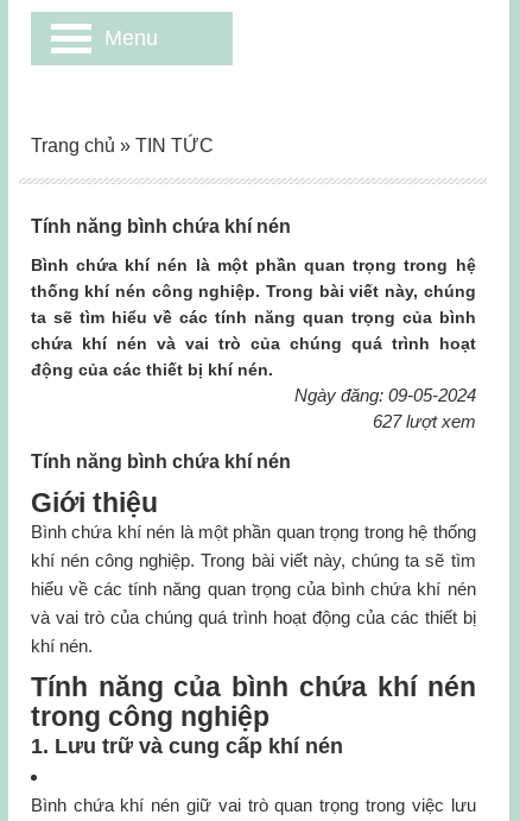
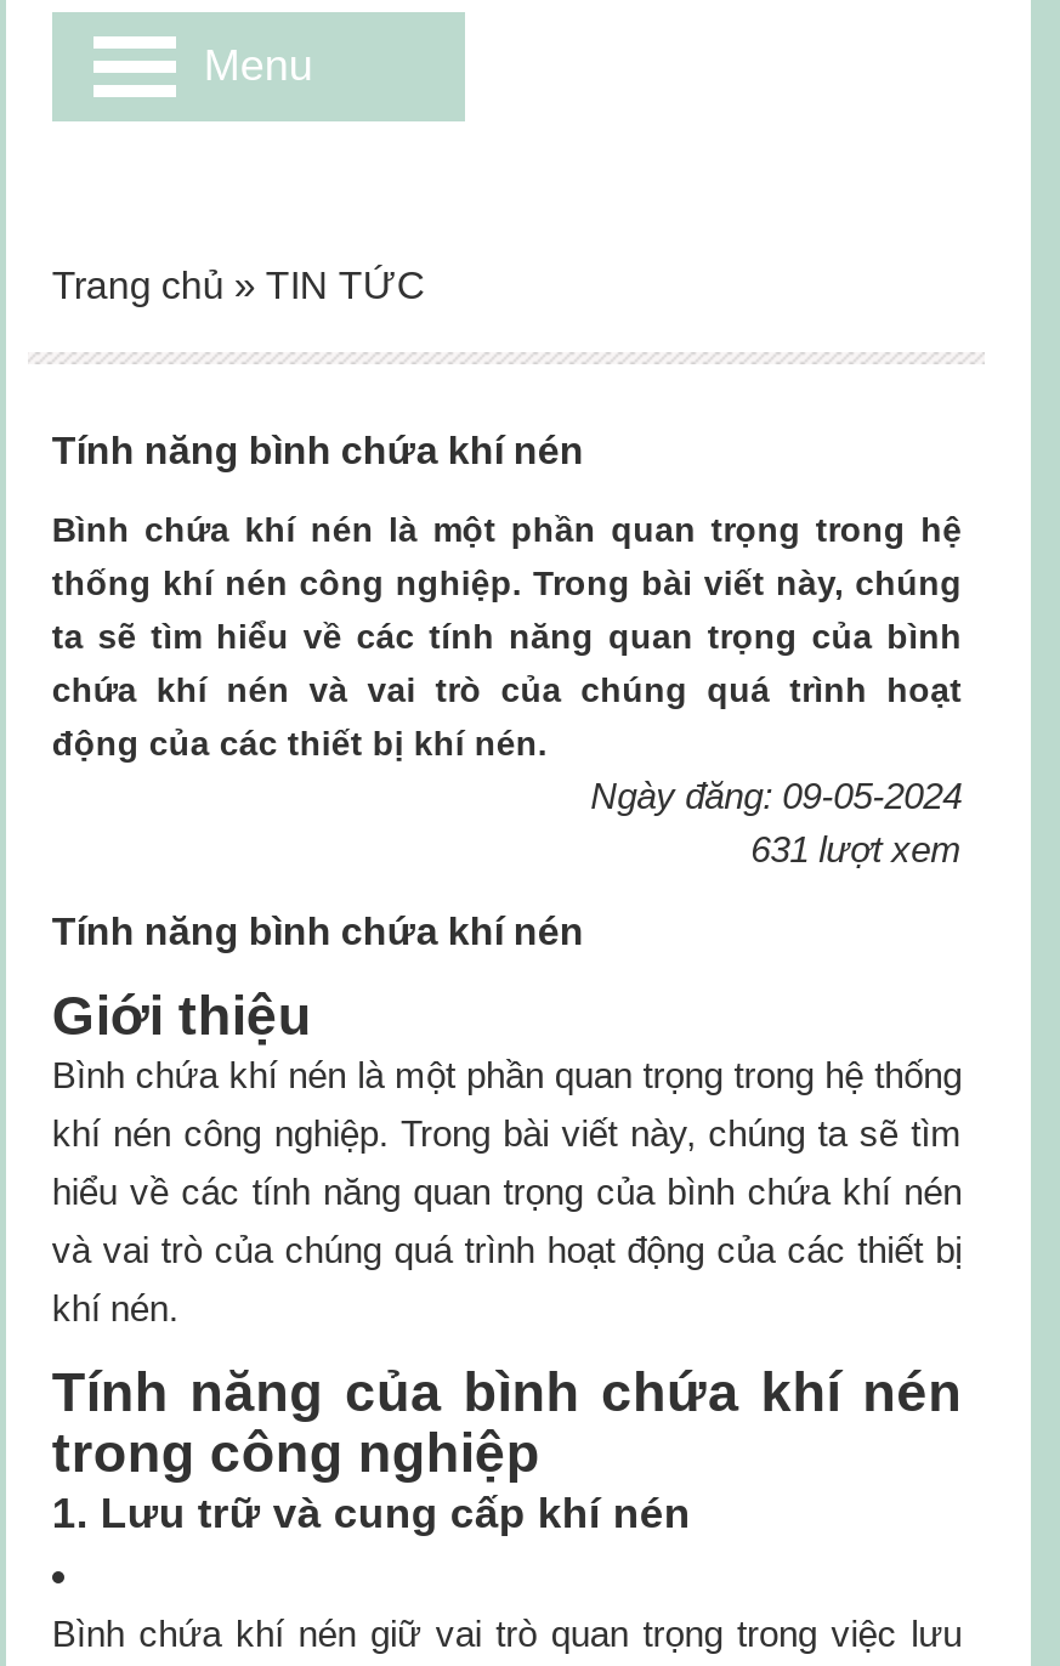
- 627 lượt xem
+ 631 lượt xem
